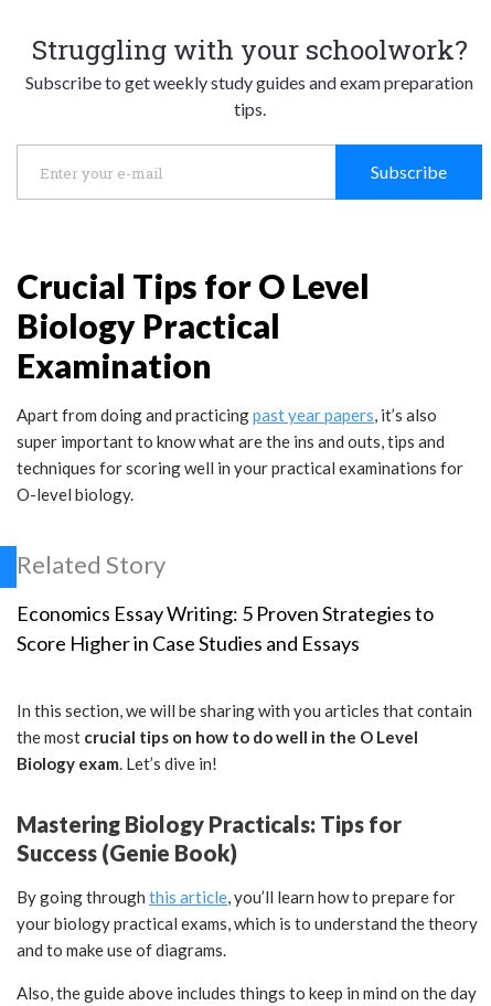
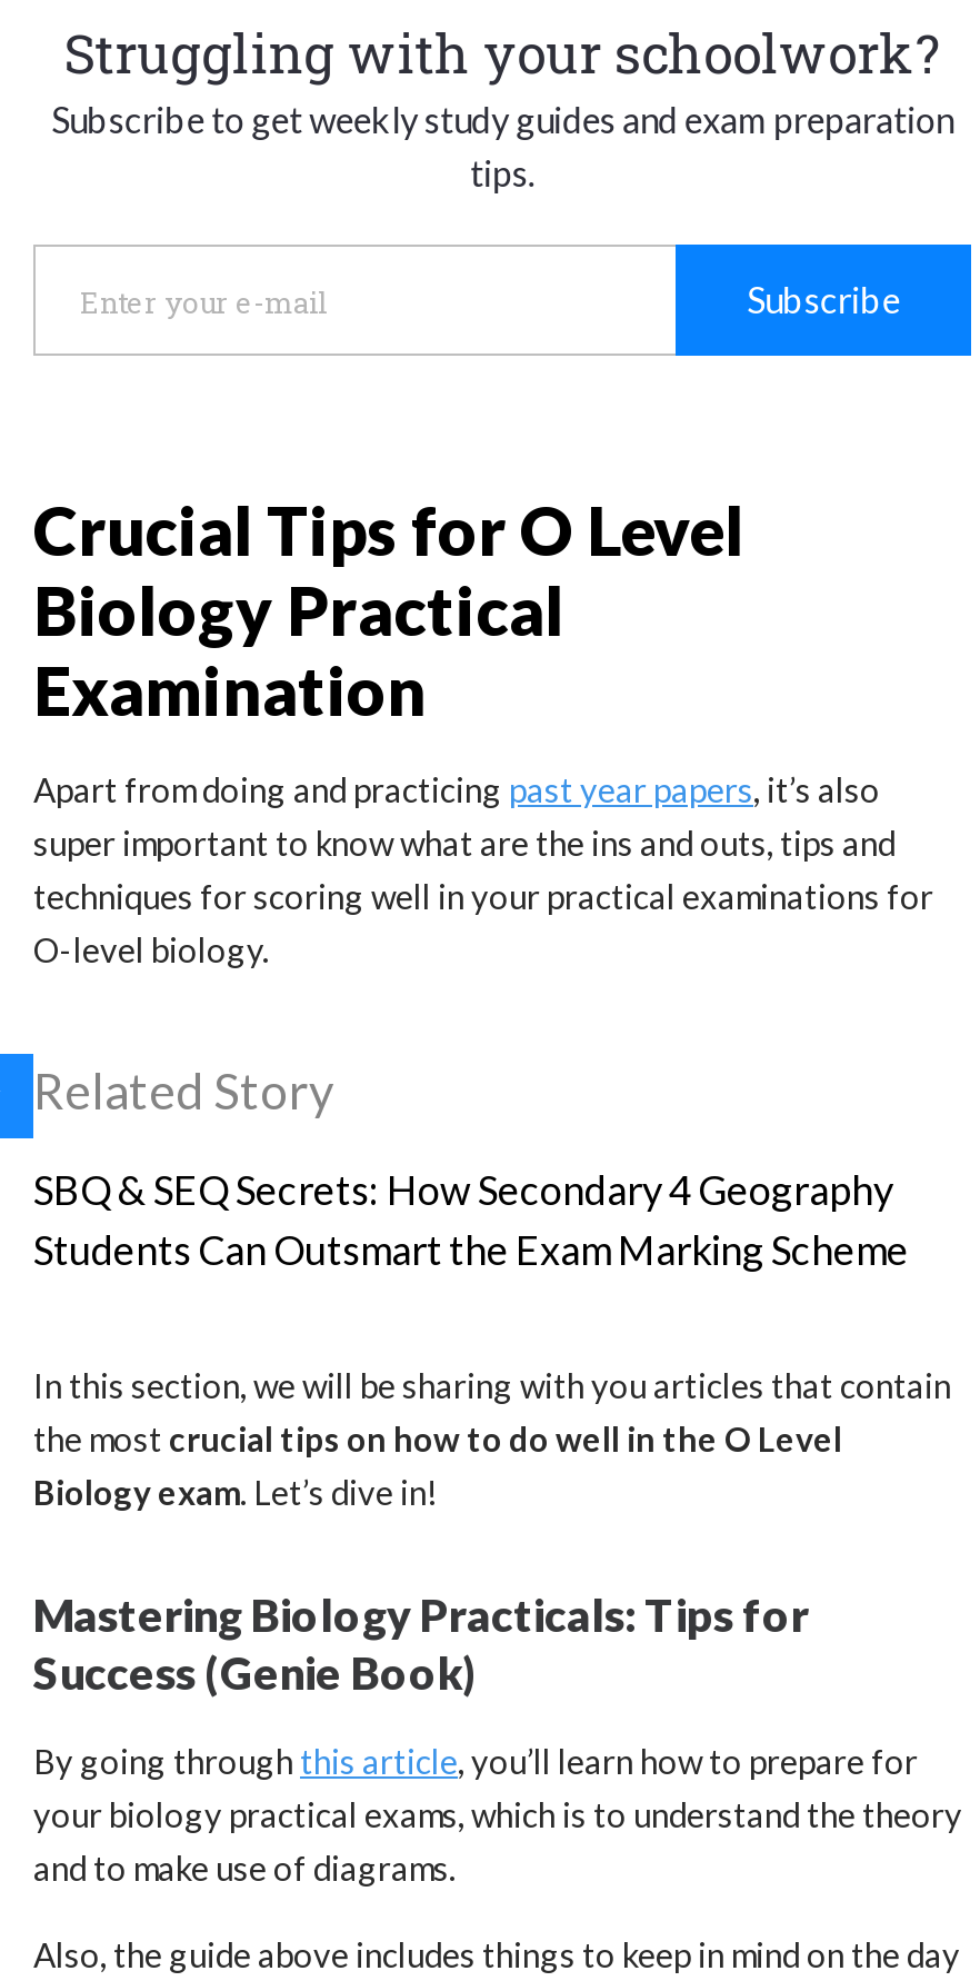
- Economics Essay Writing: 5 Proven Strategies to
- Score Higher in Case Studies and Essays
+ SBQ & SEQ Secrets: How Secondary 4 Geography
+ Students Can Outsmart the Exam Marking Scheme
